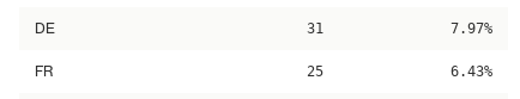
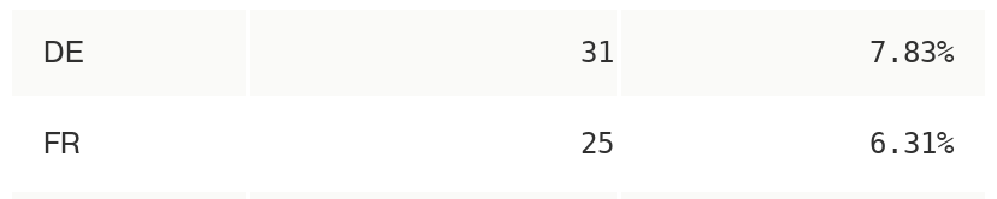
- 7.97%
+ 7.83%

- 6.43%
+ 6.31%
